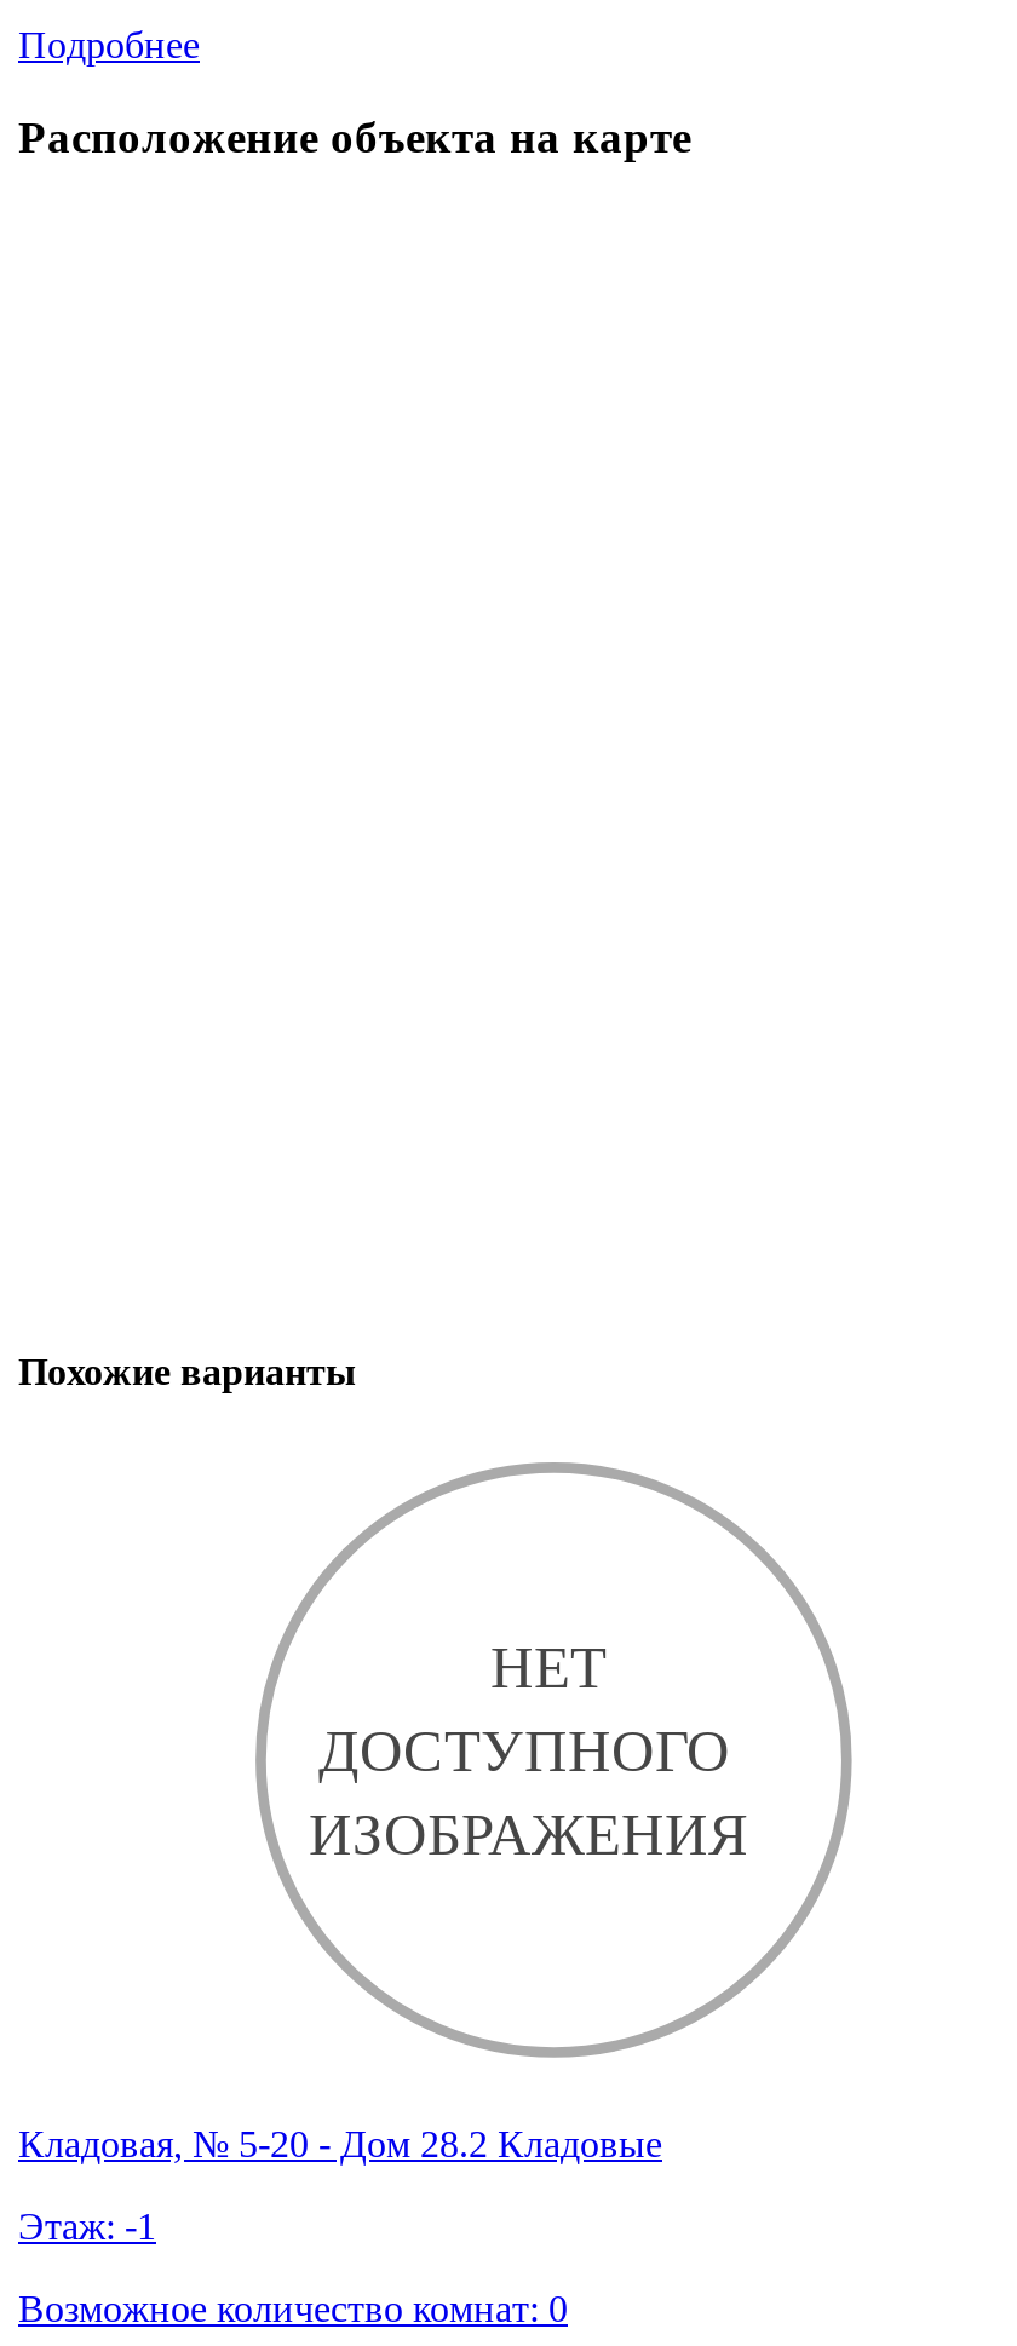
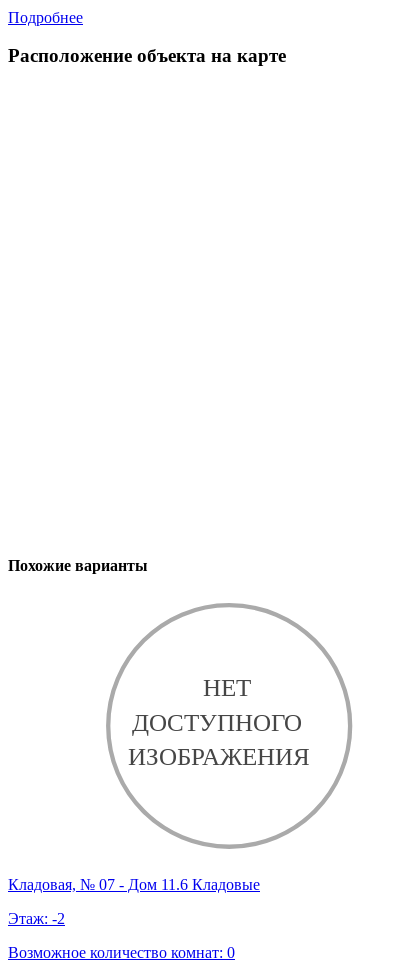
- Кладовая, № 5-20 - Дом 28.2 Кладовые
+ Кладовая, № 07 - Дом 11.6 Кладовые

- Этаж: -1
+ Этаж: -2
